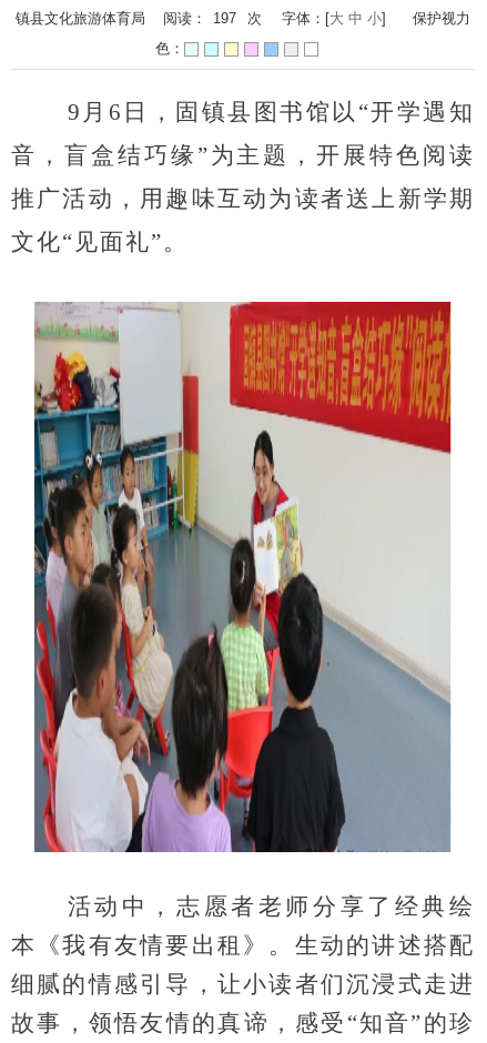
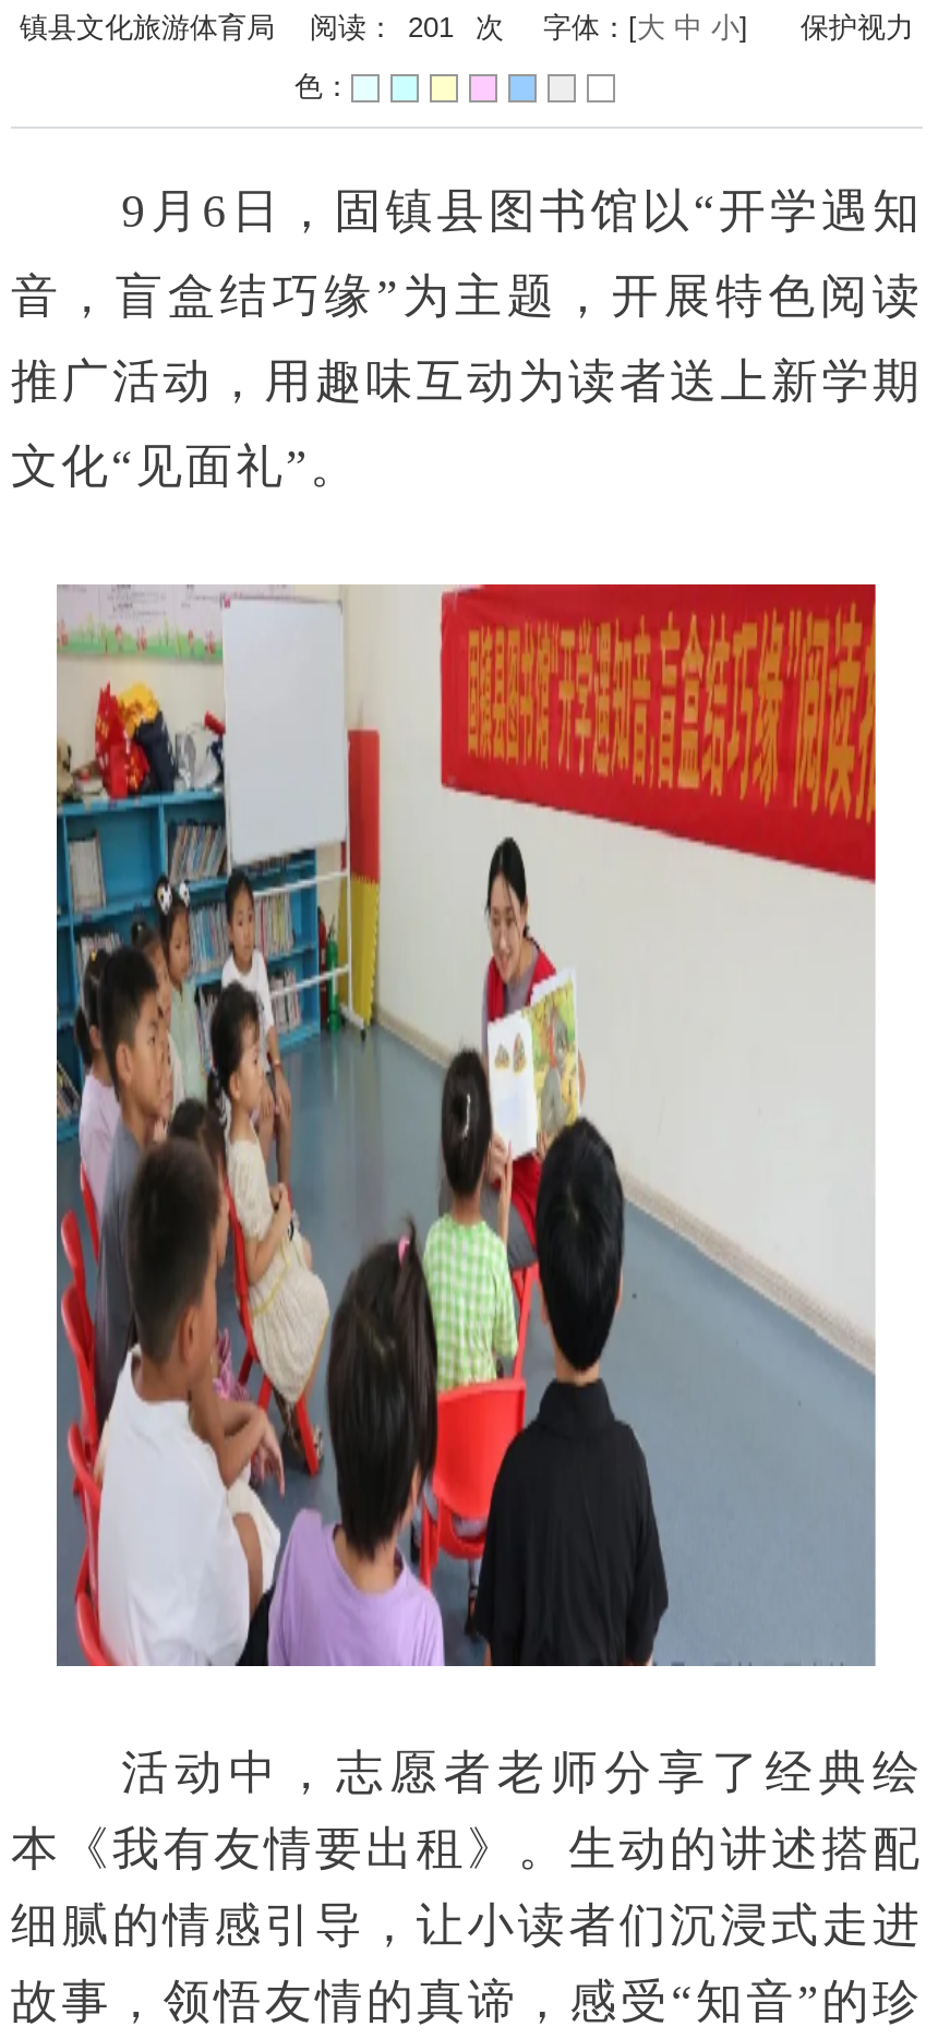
- 镇县文化旅游体育局 阅读： 197 次 字体：[大 中 小]
+ 镇县文化旅游体育局 阅读： 201 次 字体：[大 中 小]
